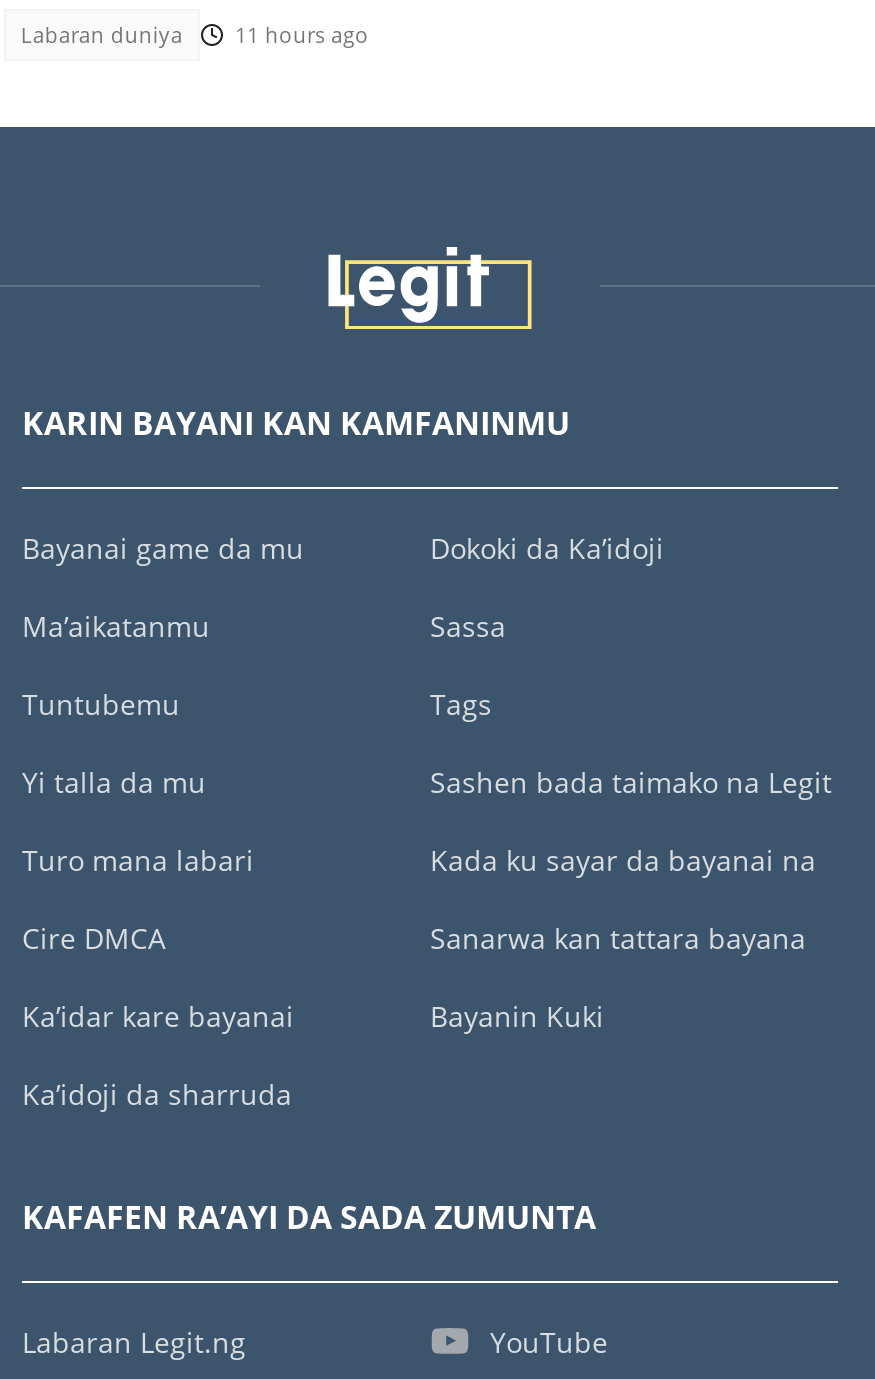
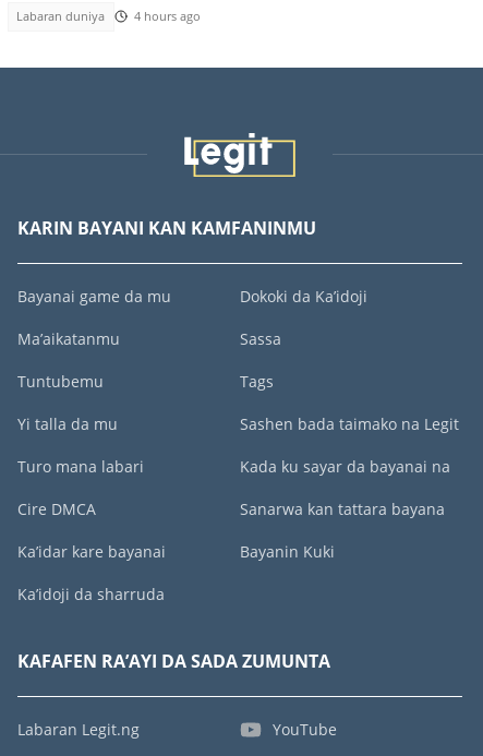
- Labaran duniya 11 hours ago
+ Labaran duniya 4 hours ago
